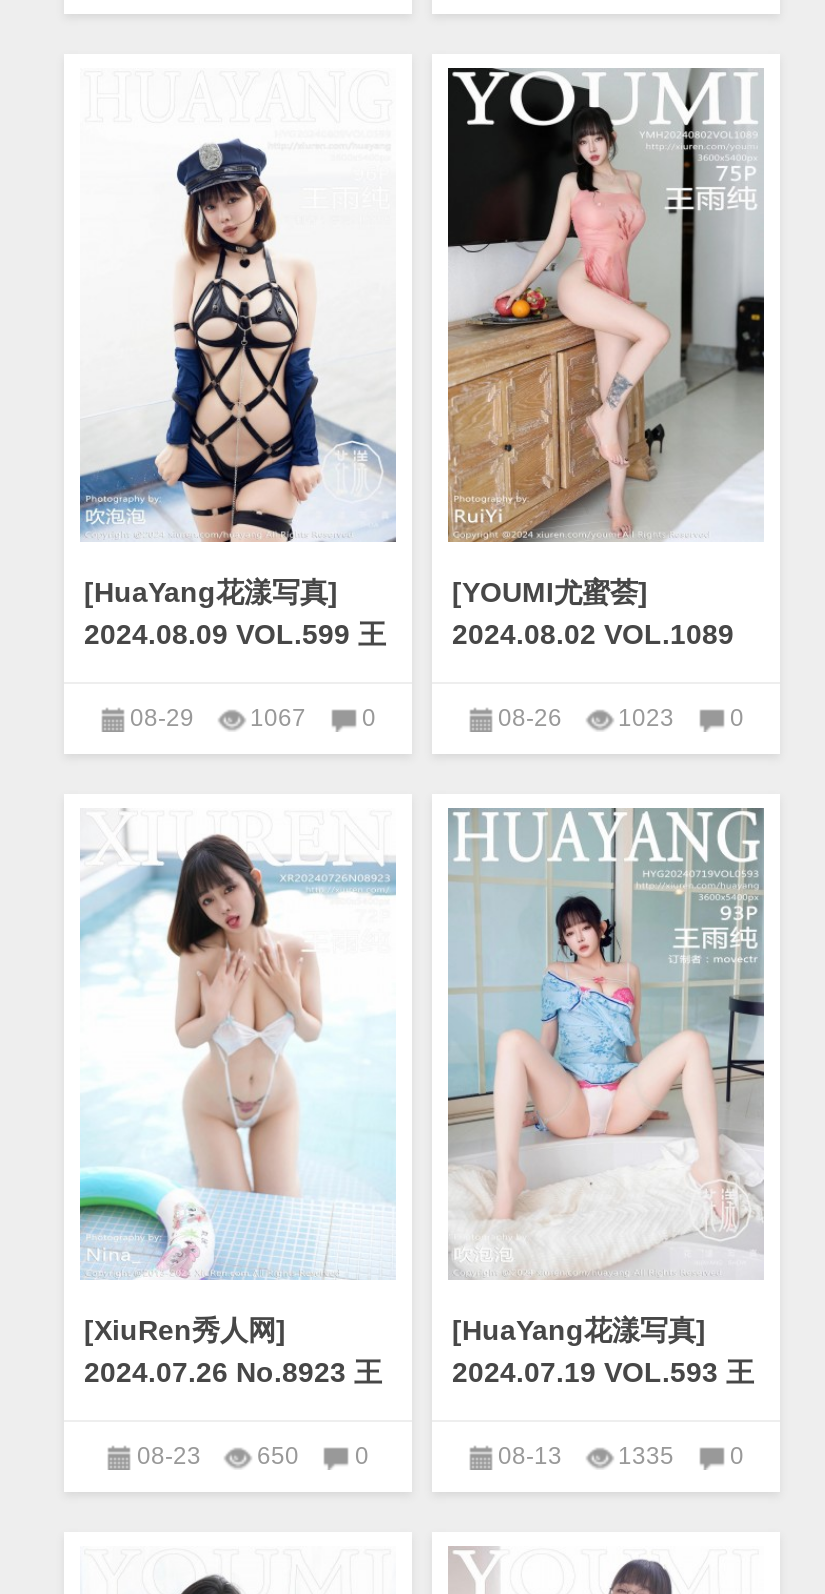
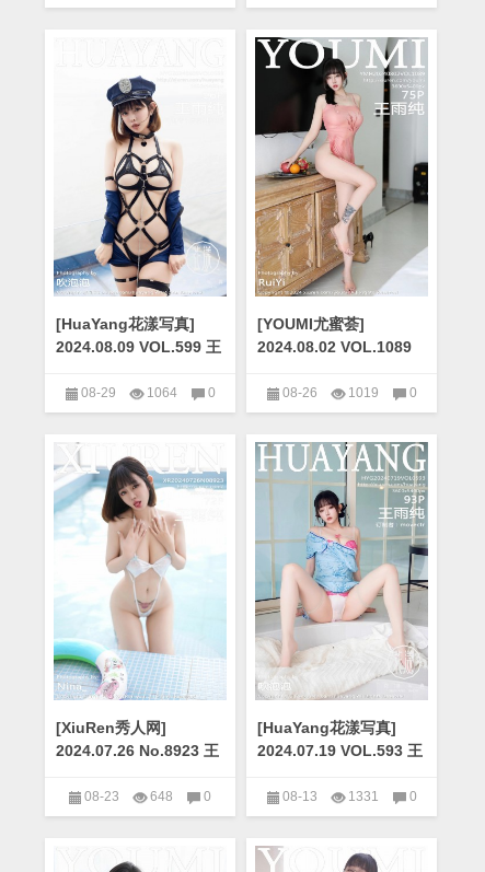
- 08-29 1067 0
+ 08-29 1064 0

- 08-26 1023 0
+ 08-26 1019 0

- 08-23 650 0
+ 08-23 648 0

- 08-13 1335 0
+ 08-13 1331 0
